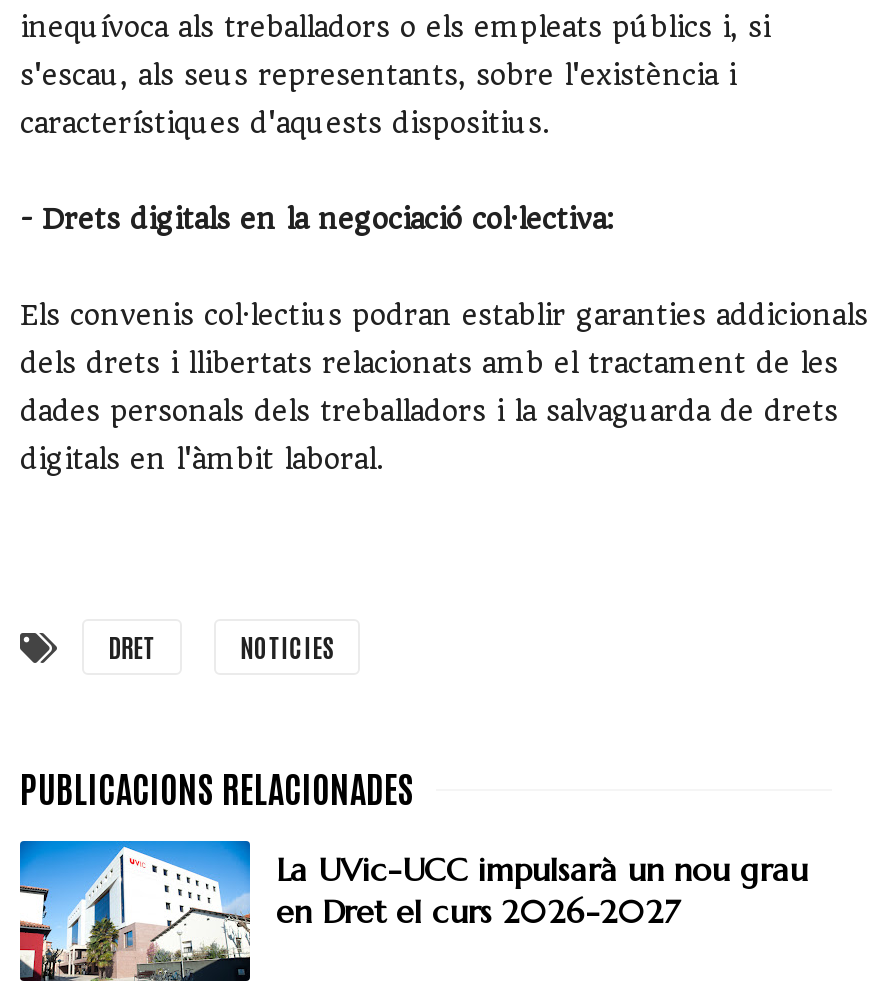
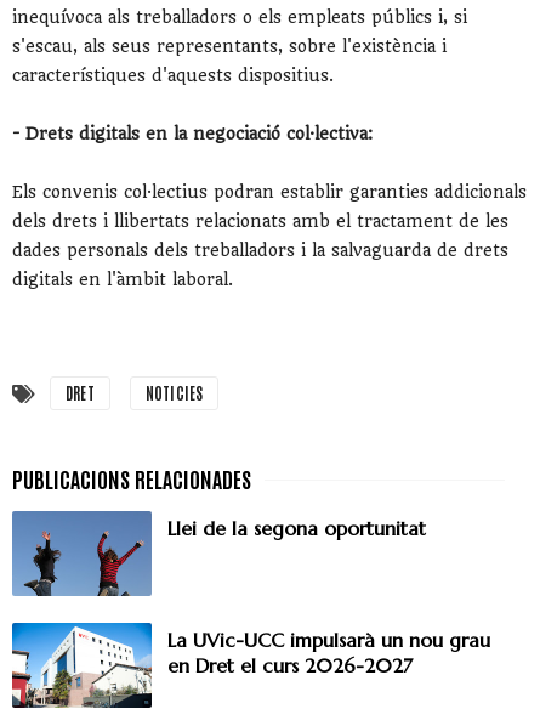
+ [image]
+ Llei de la segona oportunitat
